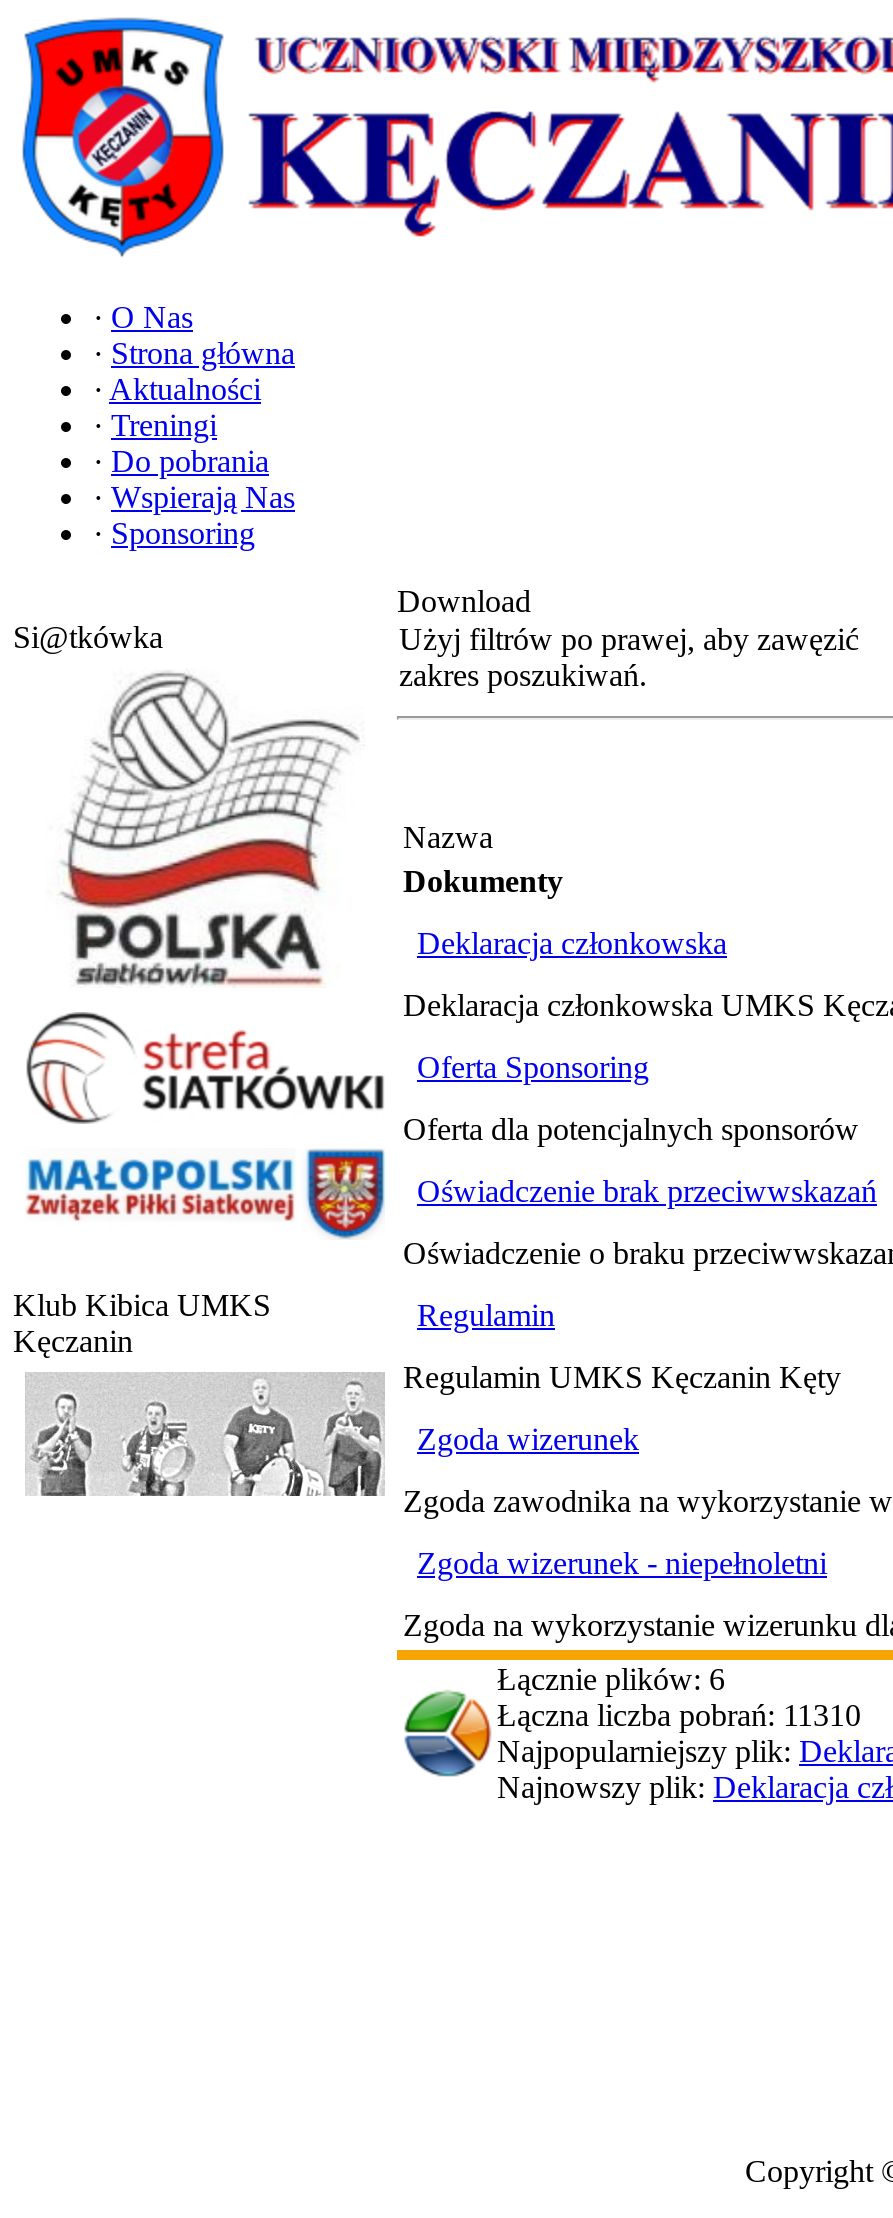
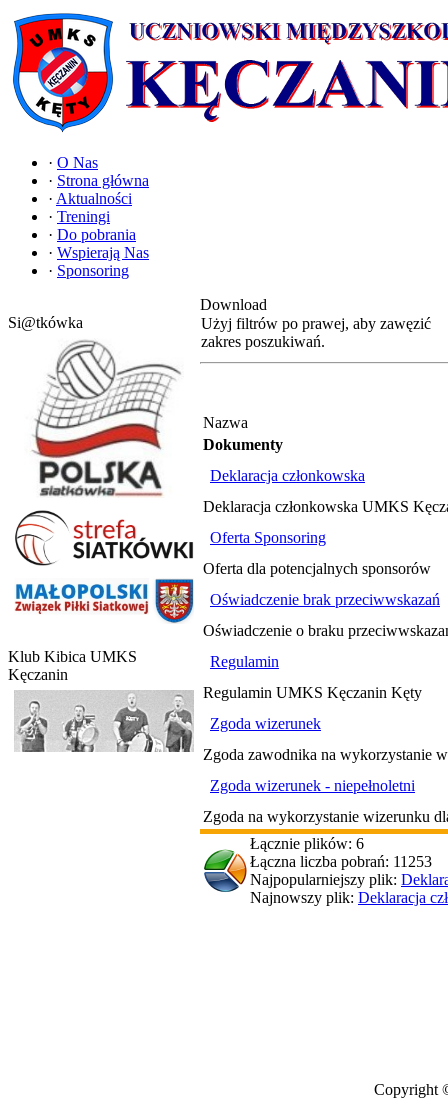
- Łączna liczba pobrań: 11310
+ Łączna liczba pobrań: 11253
